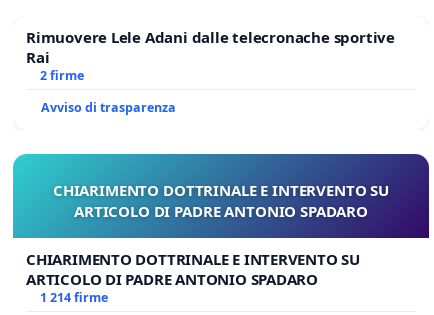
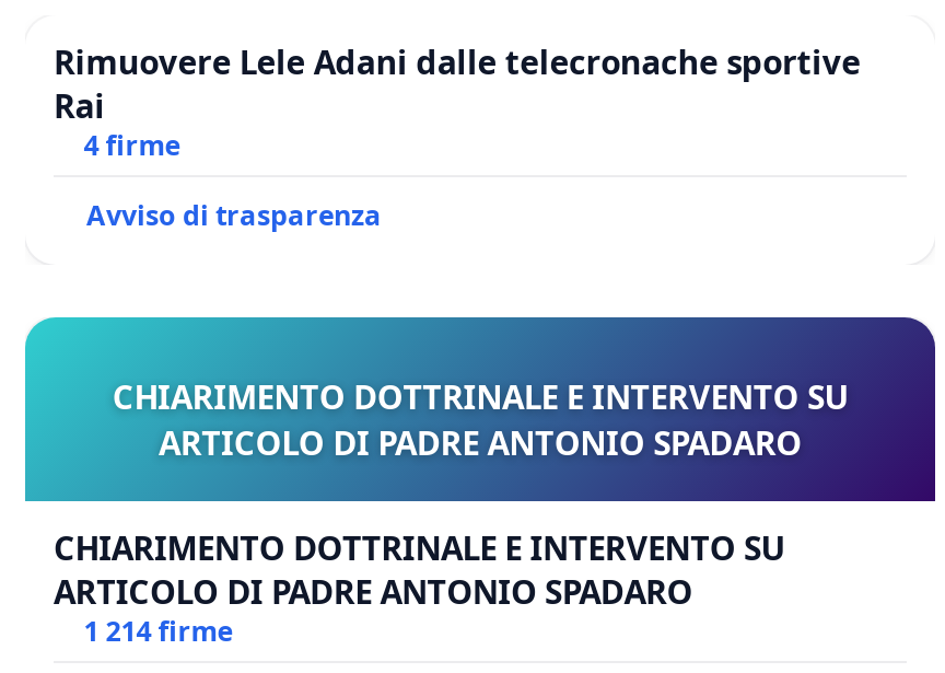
- 2 firme
+ 4 firme
